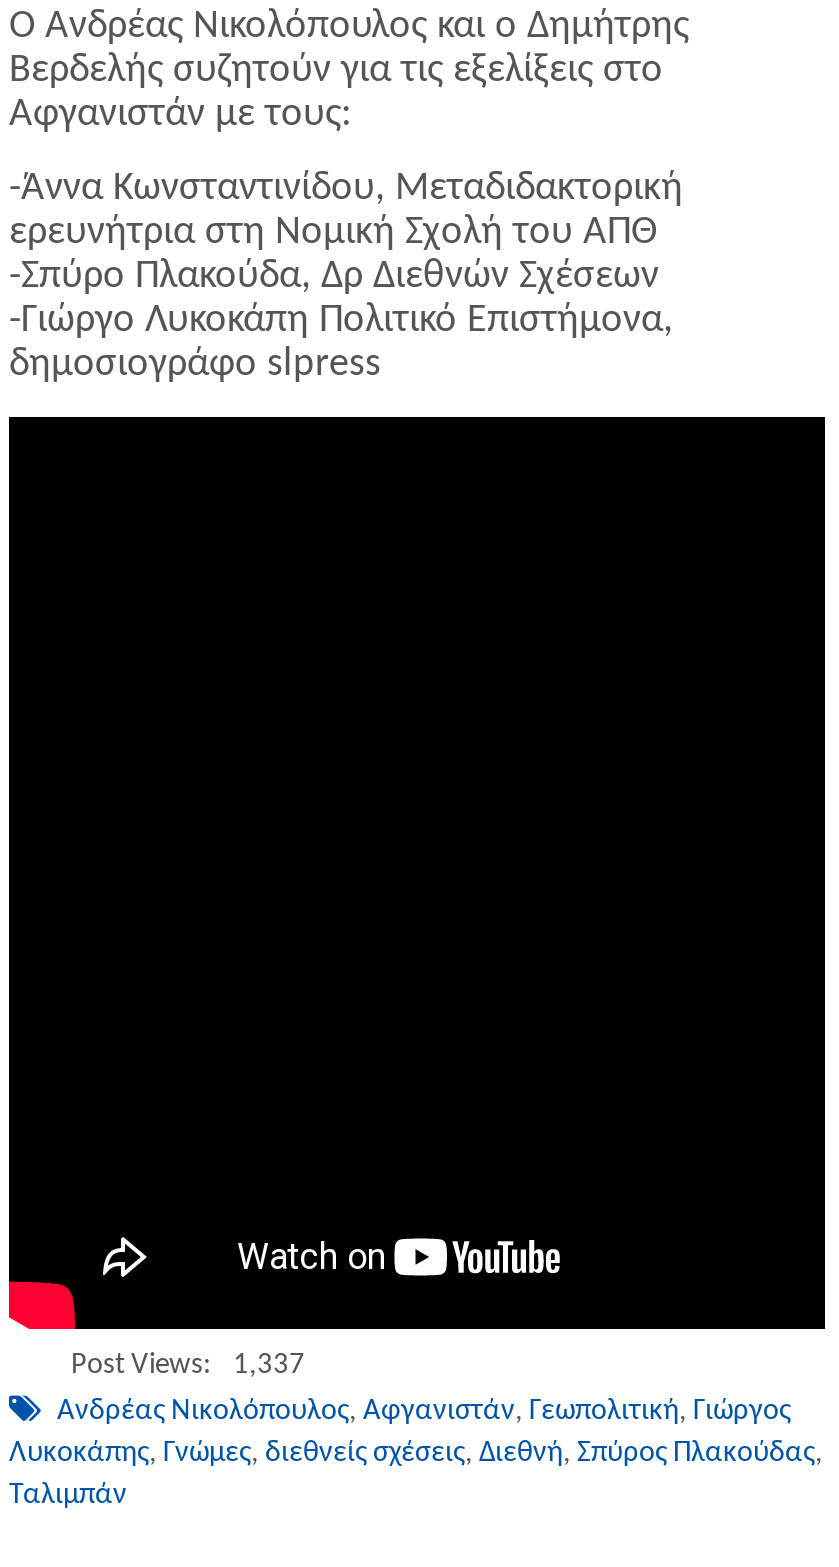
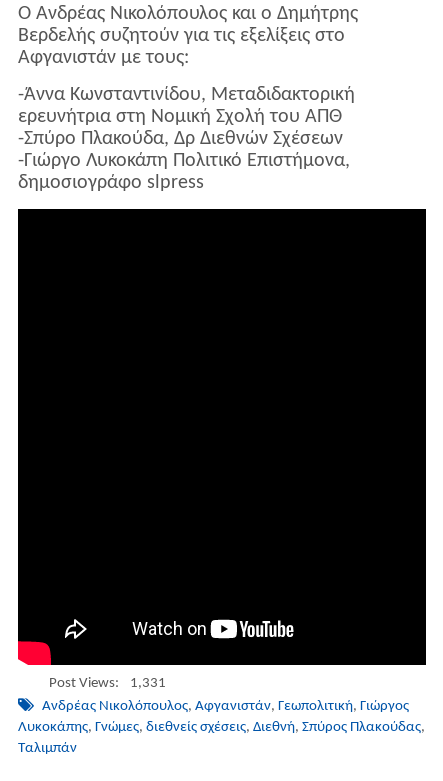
- Post Views: 1,337
+ Post Views: 1,331
